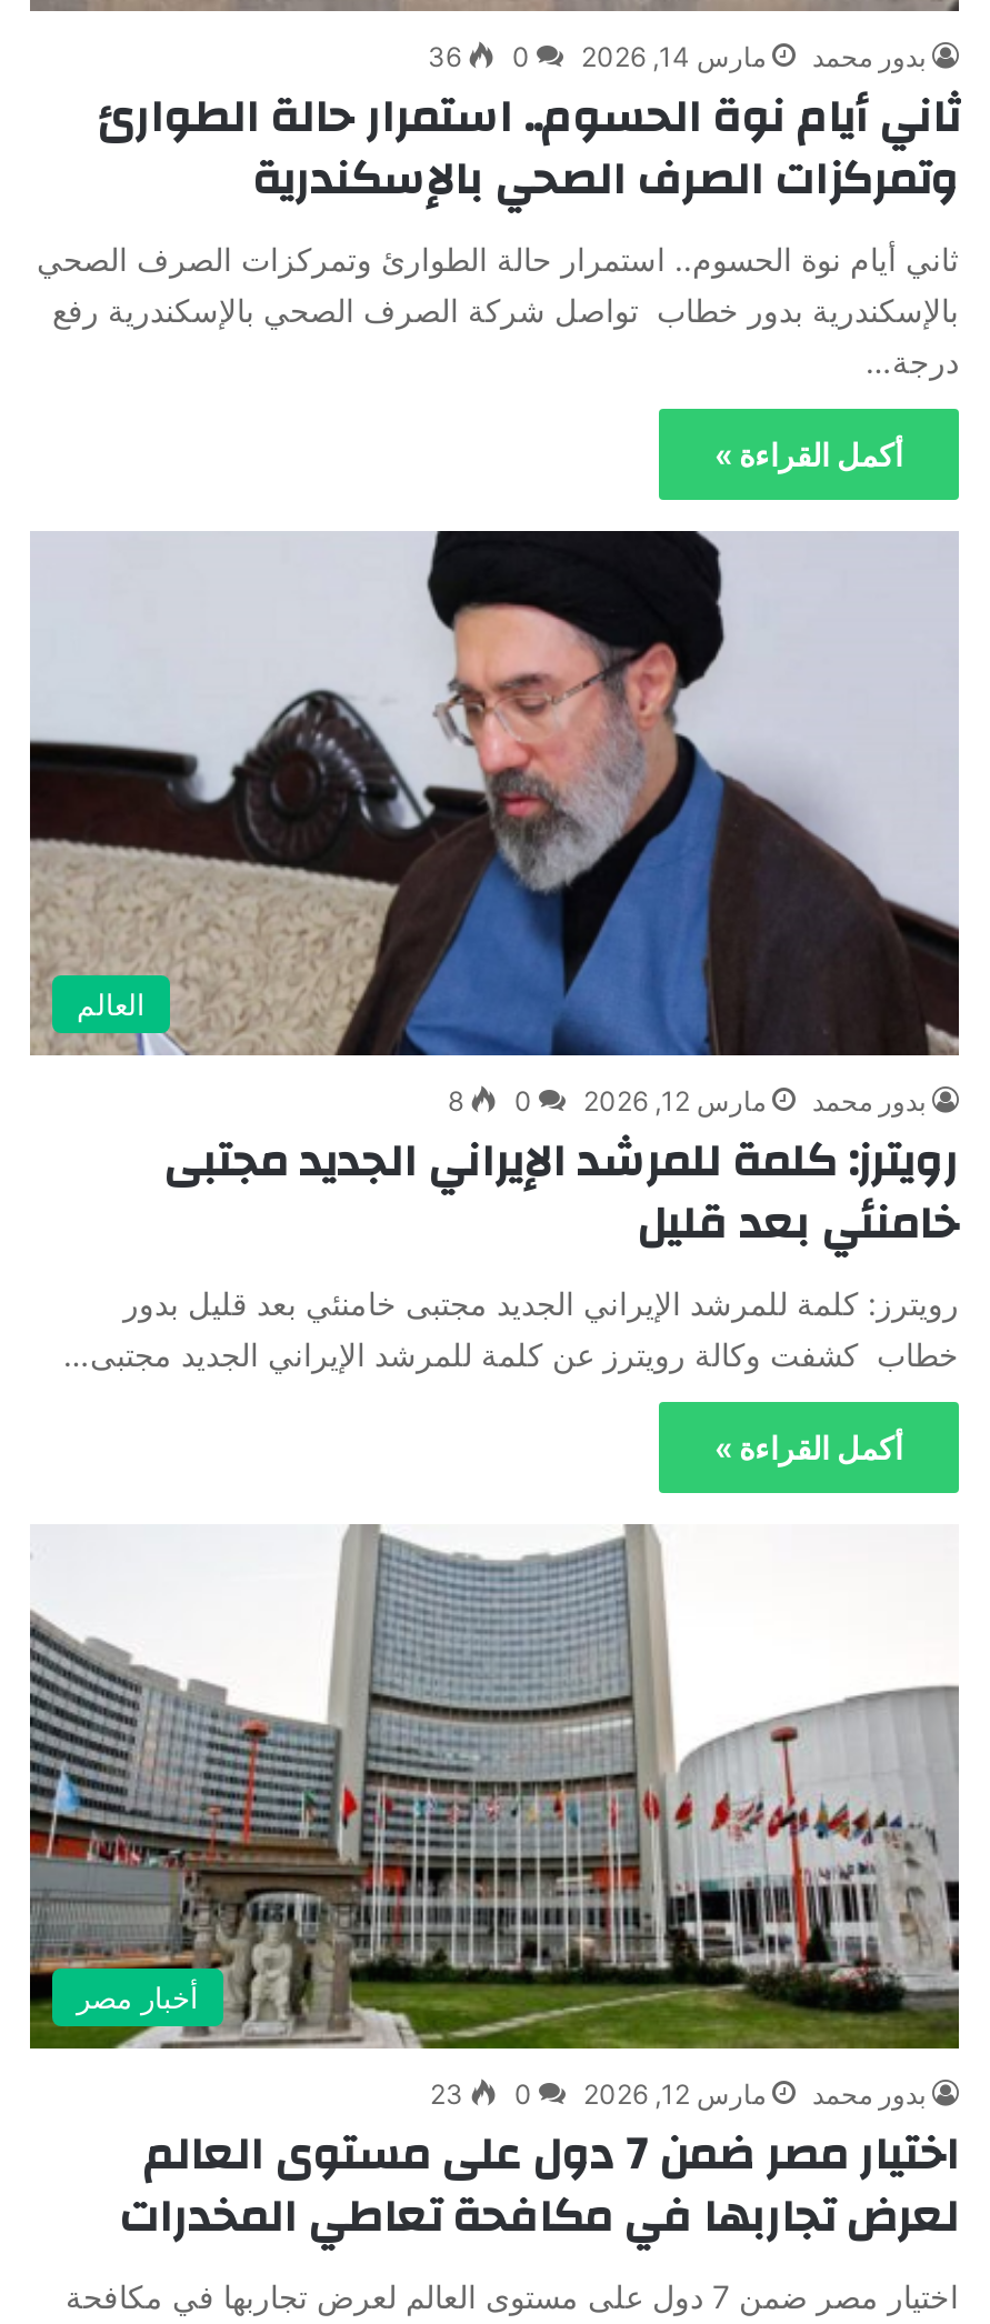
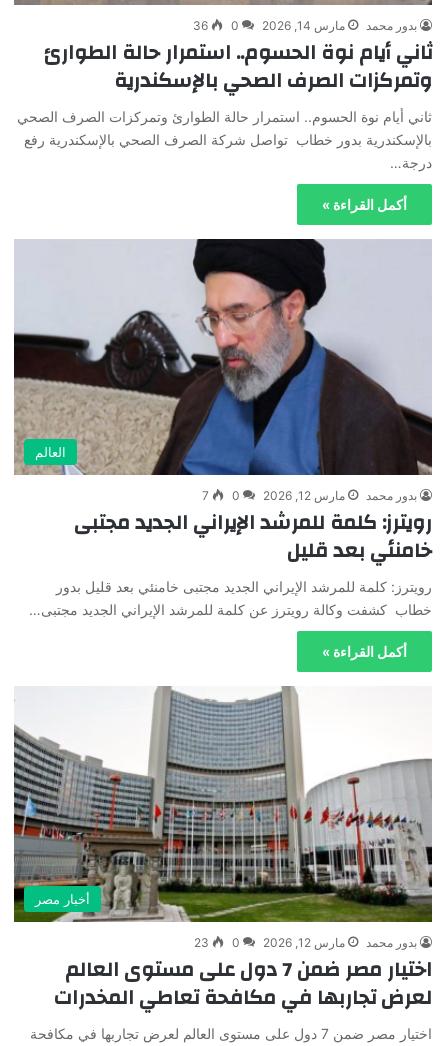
- 8 0
+ 7 0
